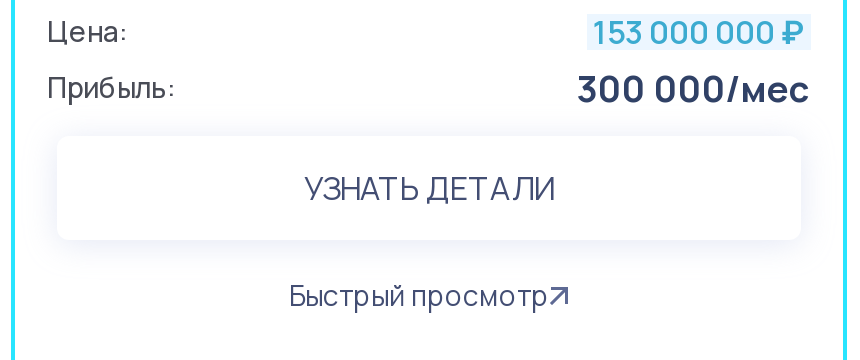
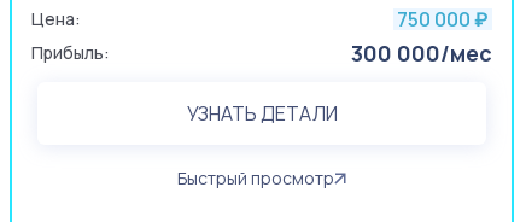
- 153 000 000 ₽
+ 750 000 ₽
